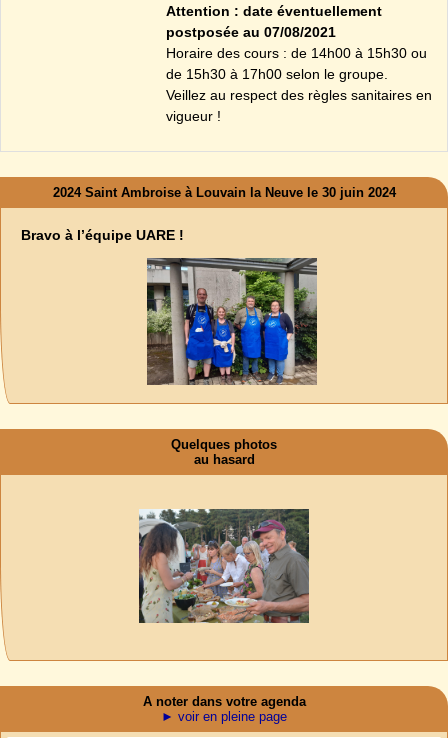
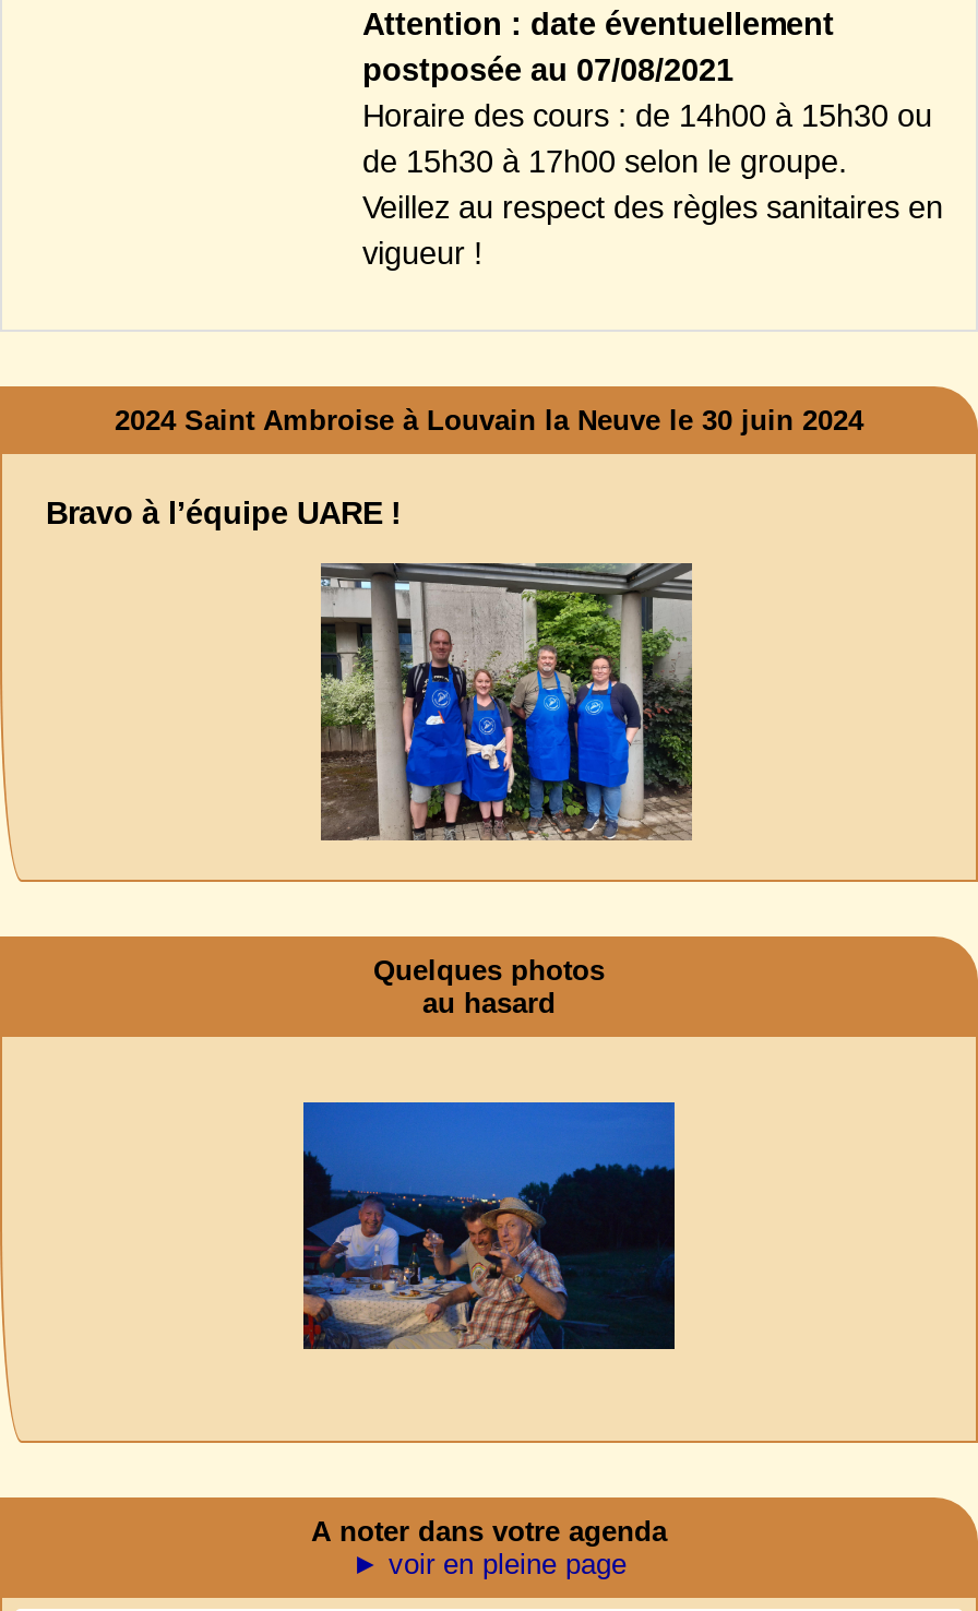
- [image]
+ [image]
